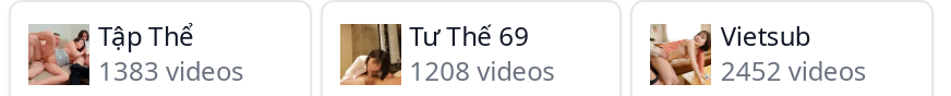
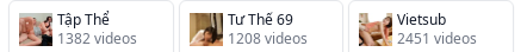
- 1383 videos
+ 1382 videos

- 2452 videos
+ 2451 videos
